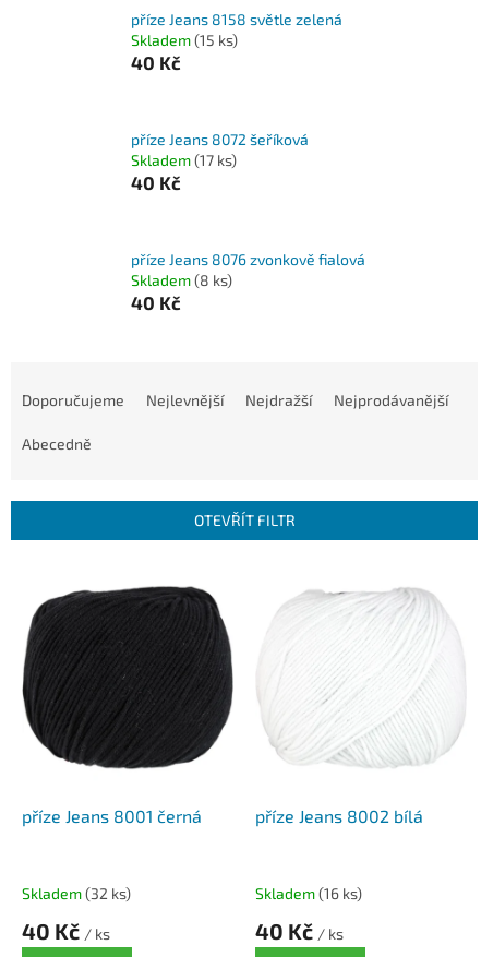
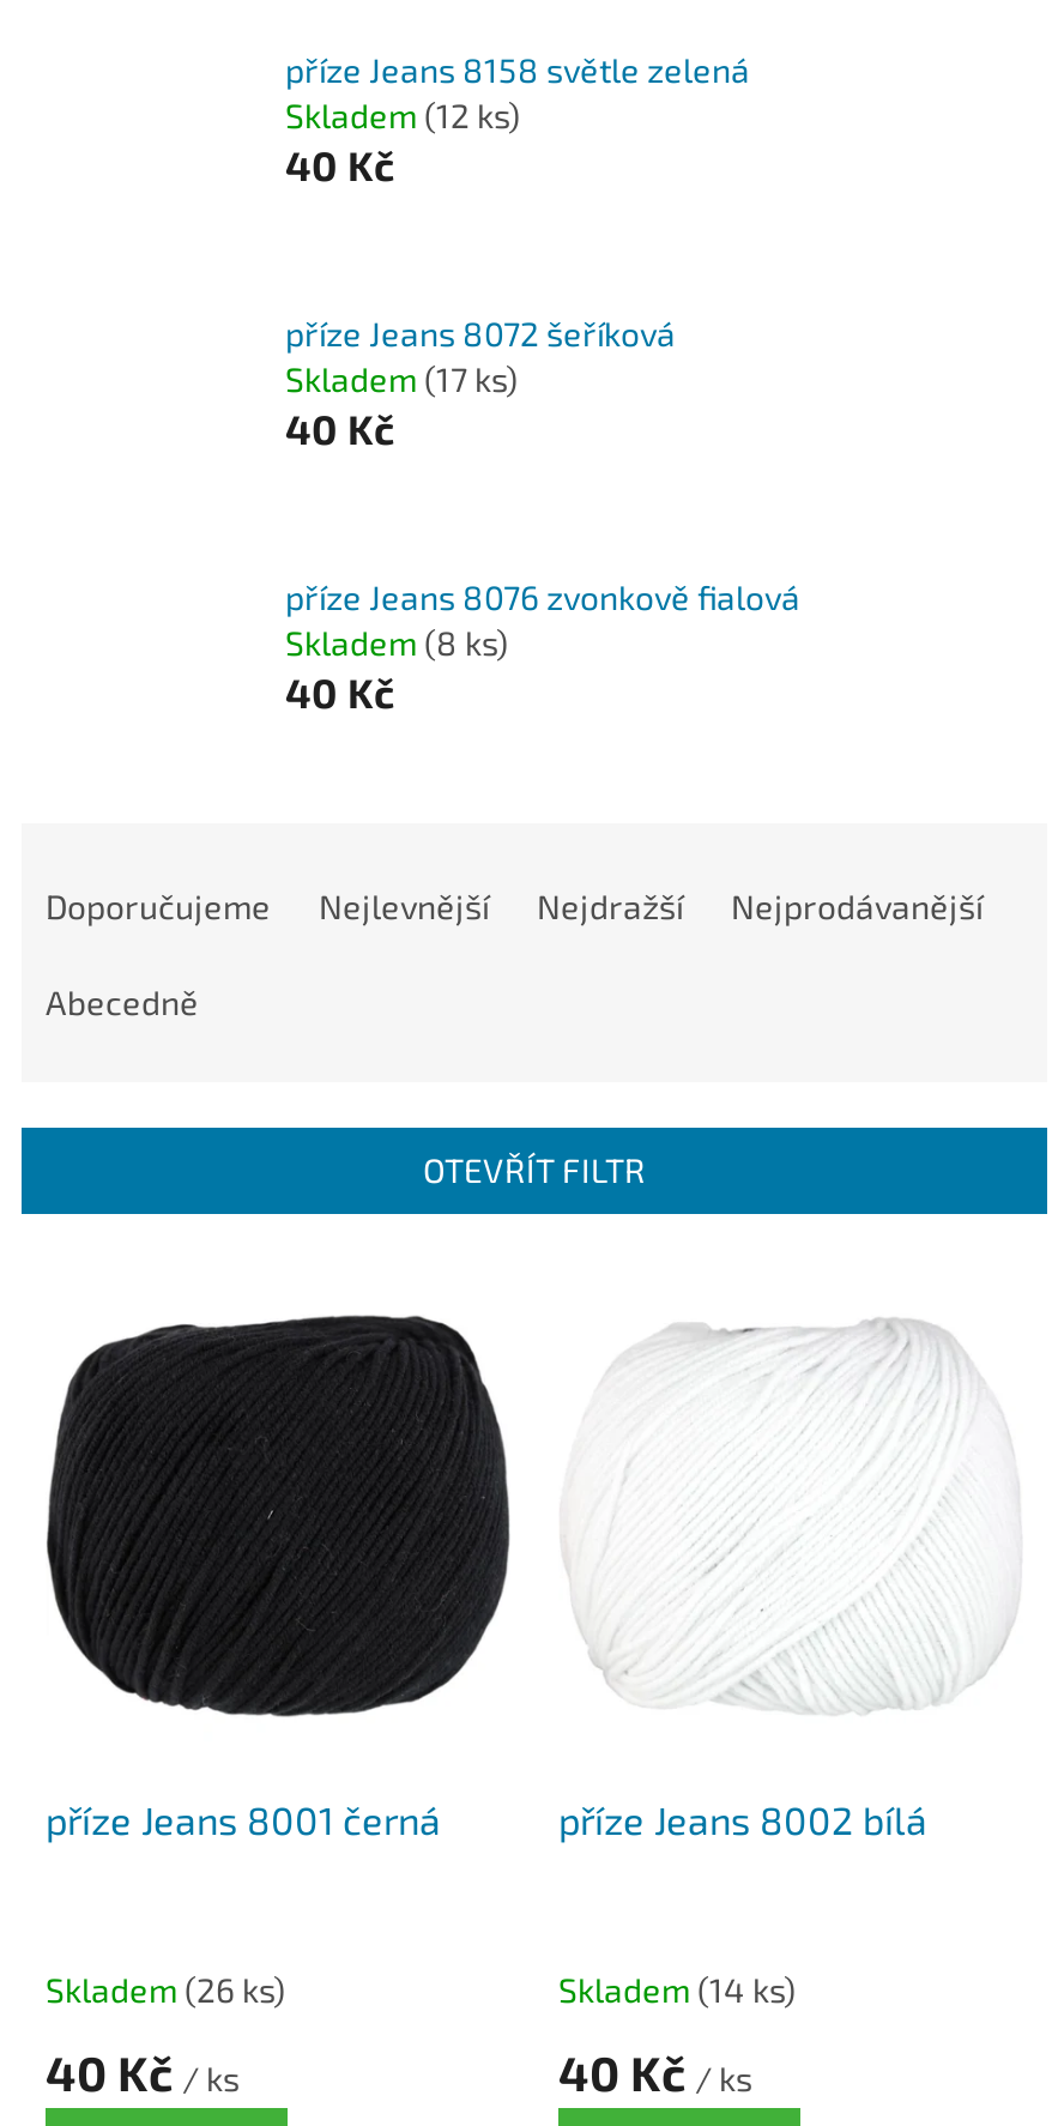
- Skladem (15 ks)
+ Skladem (12 ks)

- Skladem (32 ks)
+ Skladem (26 ks)

- Skladem (16 ks)
+ Skladem (14 ks)
